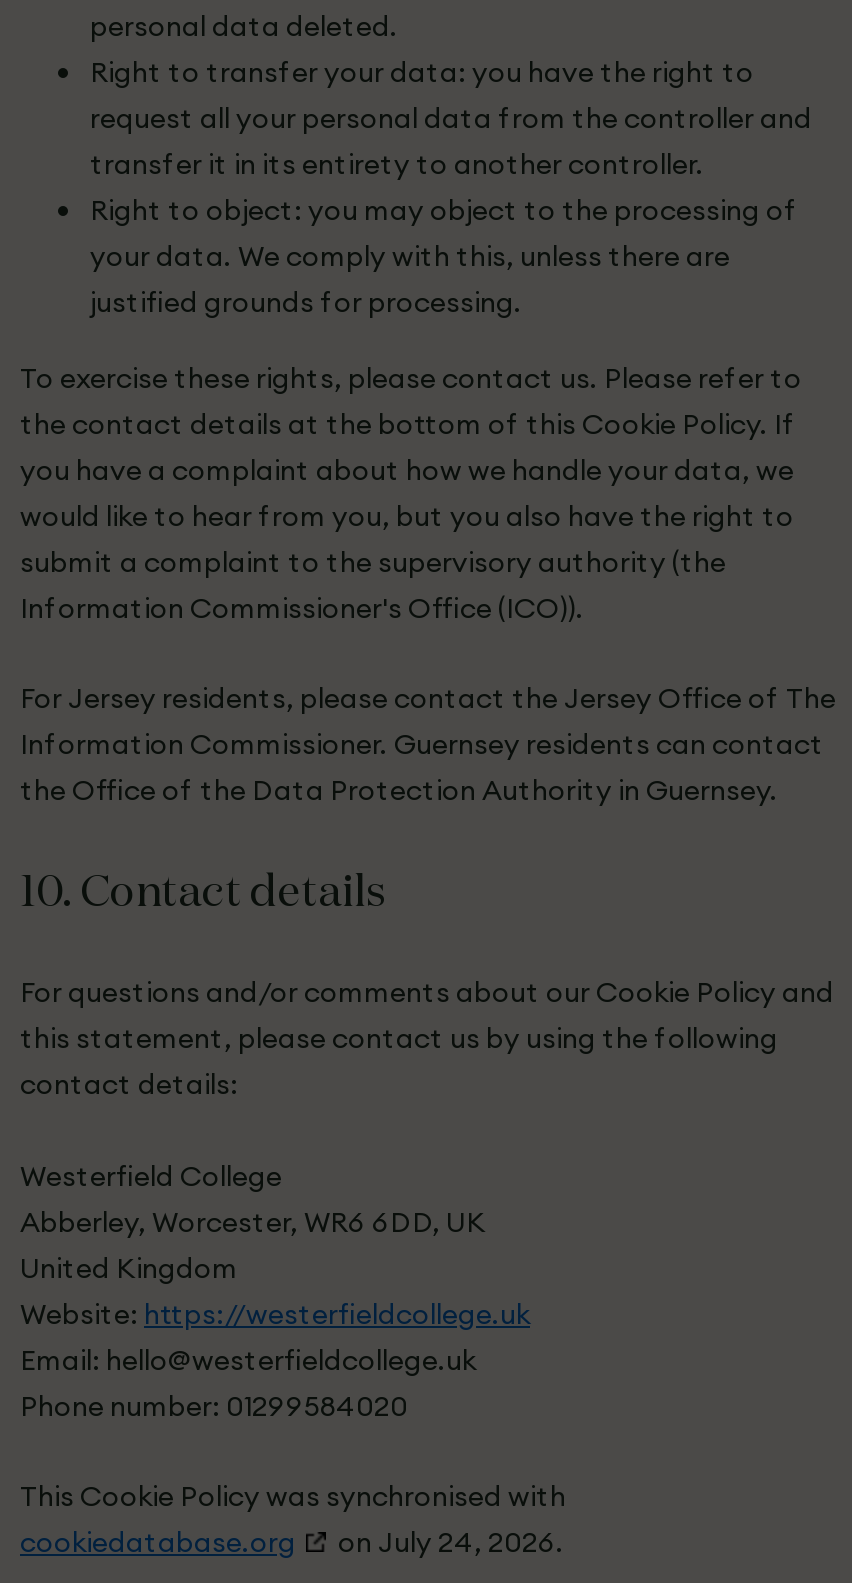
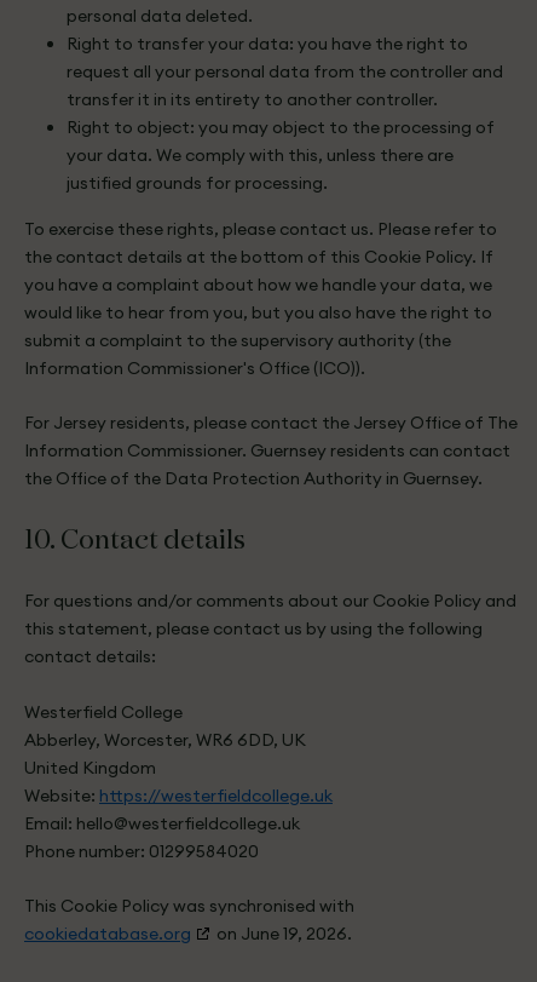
- cookiedatabase.org on July 24, 2026.
+ cookiedatabase.org on June 19, 2026.
